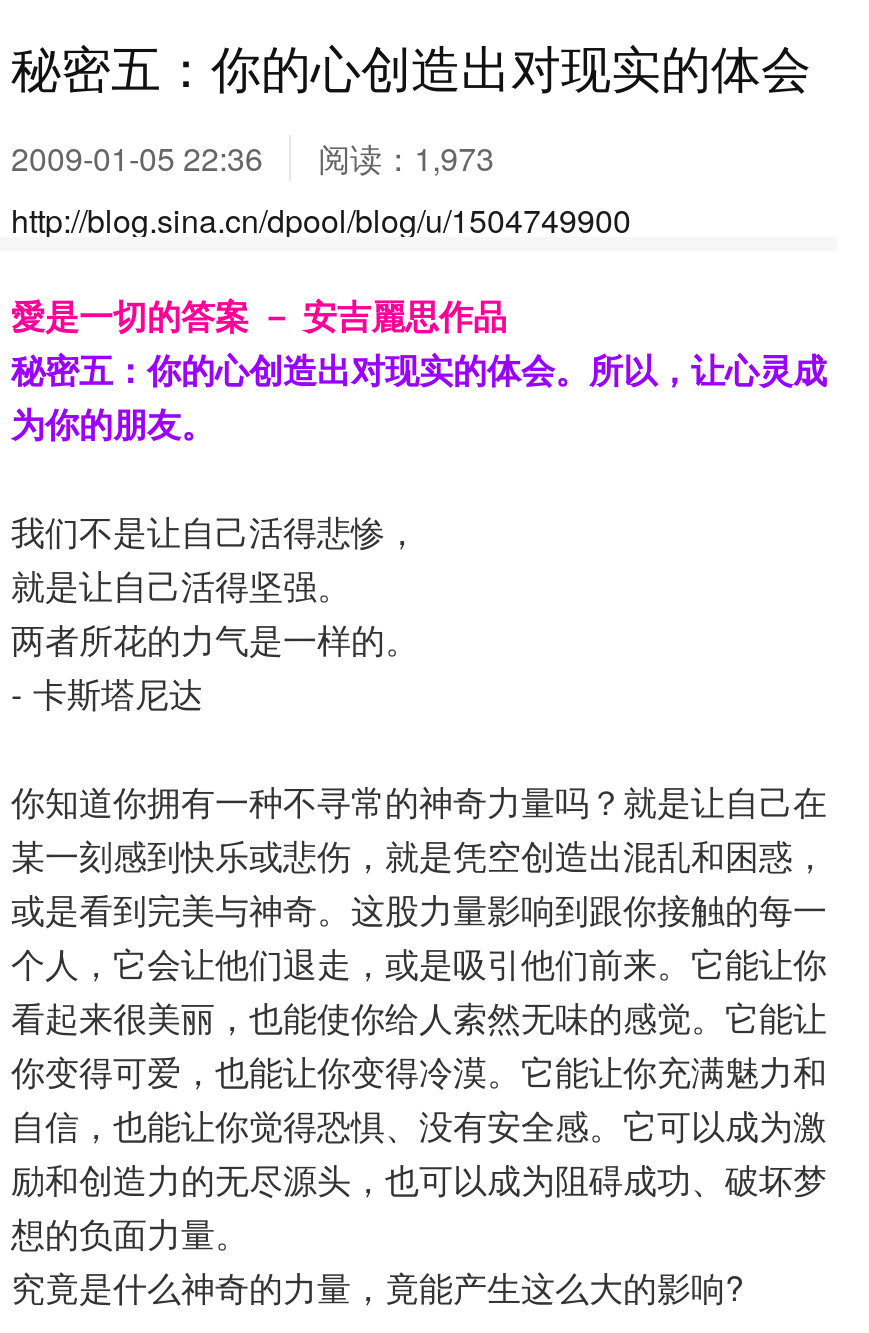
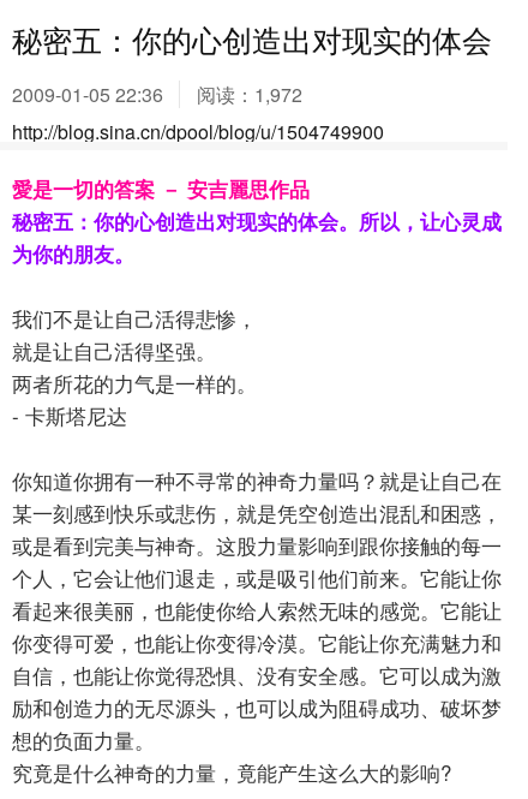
- 2009-01-05 22:36 阅读：1,973
+ 2009-01-05 22:36 阅读：1,972
